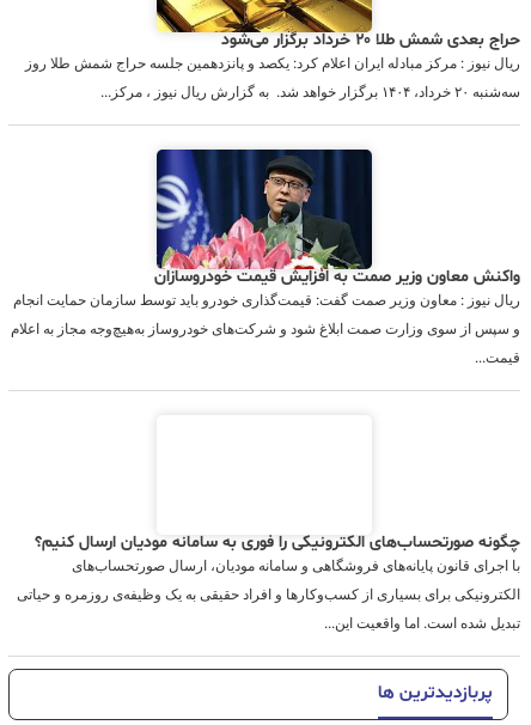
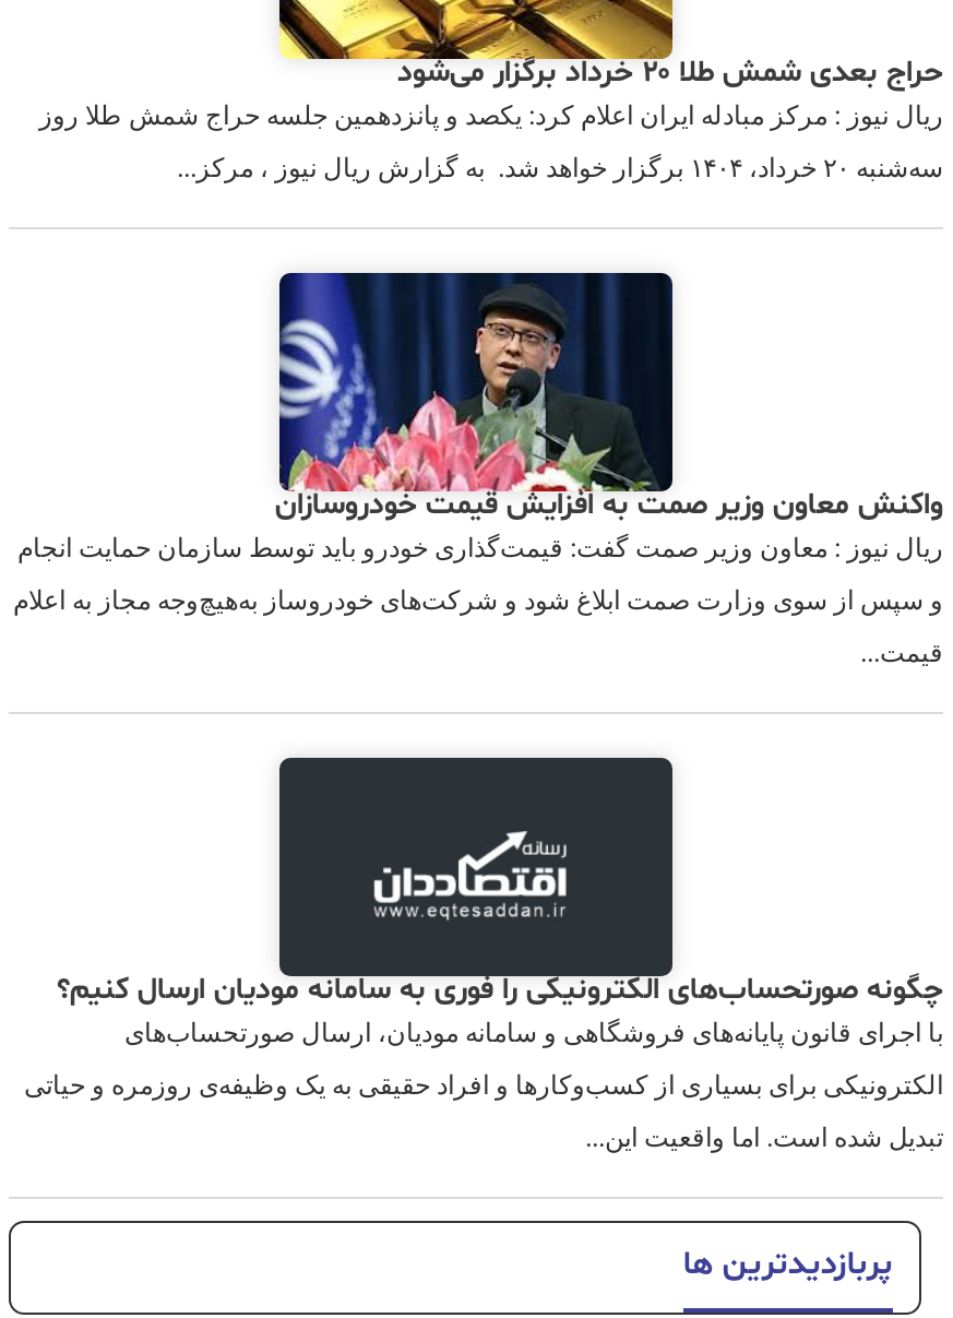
+ [image]
